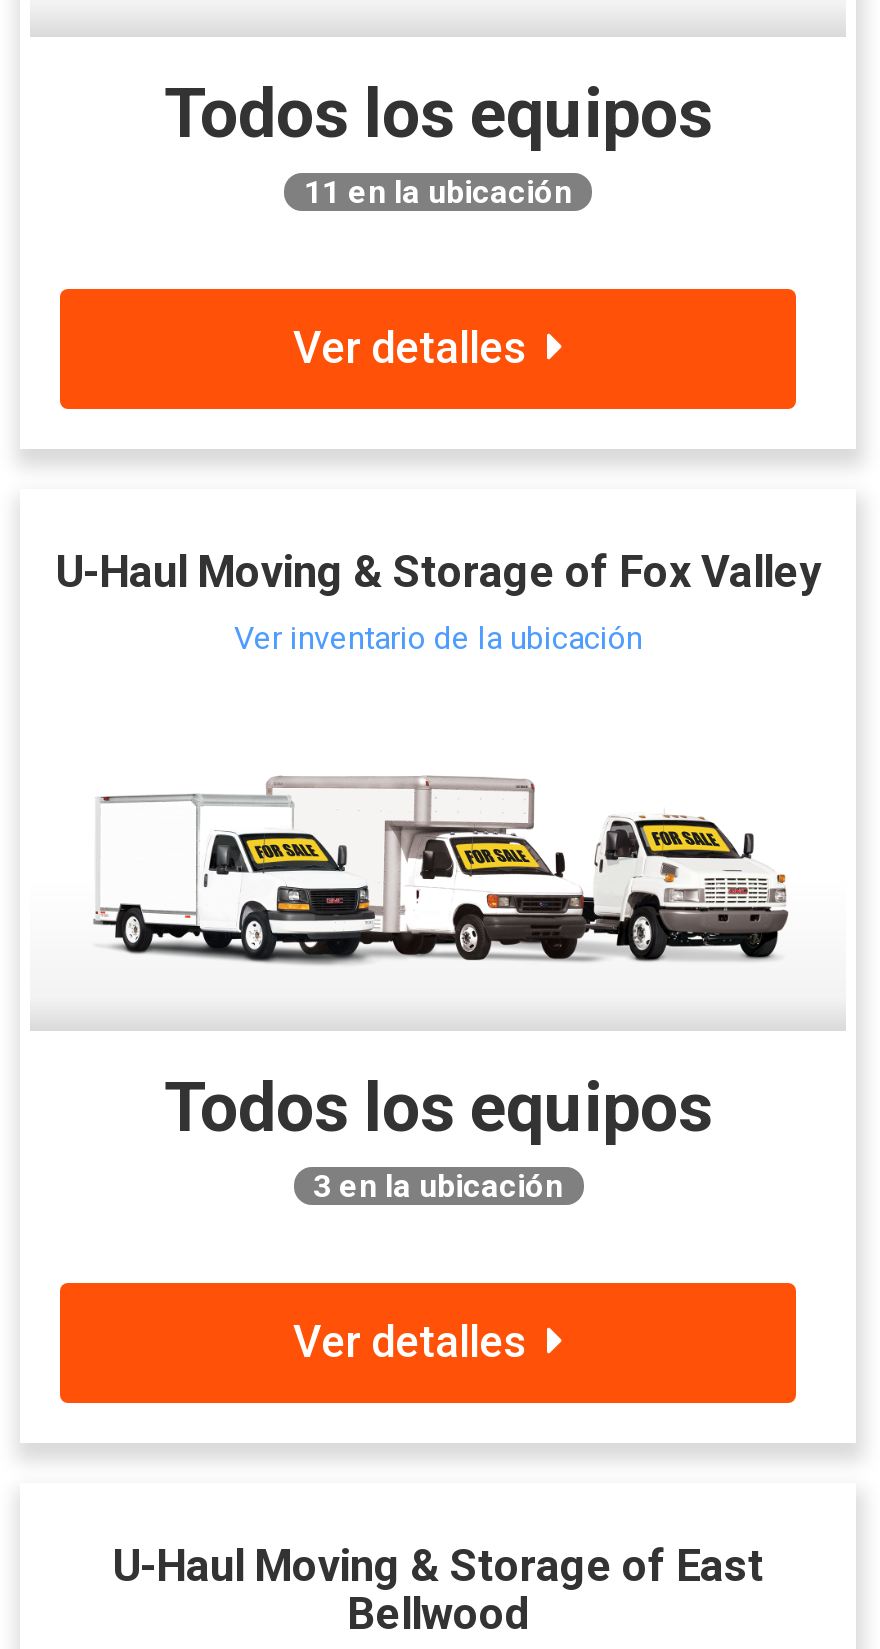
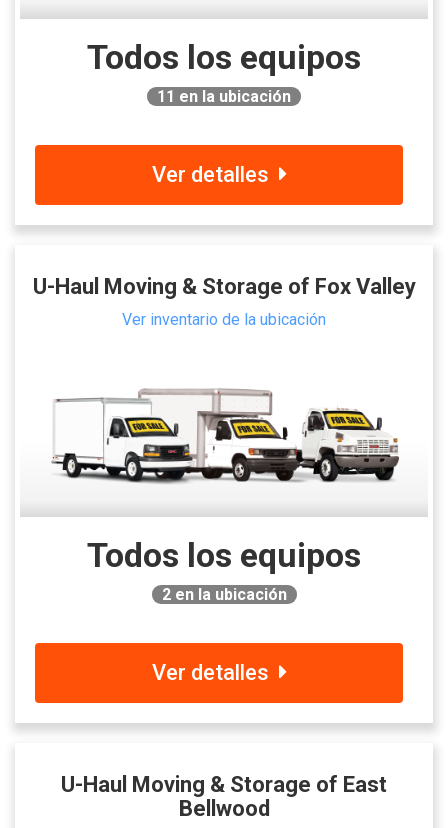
- 3en la ubicación
+ 2en la ubicación
